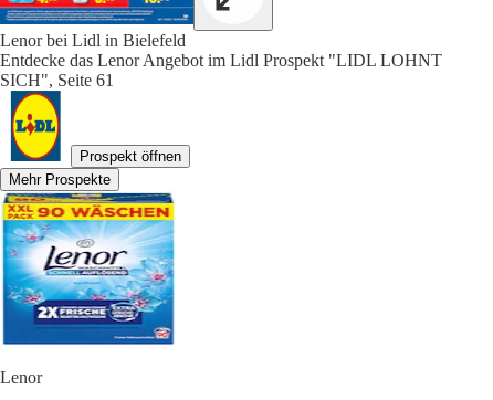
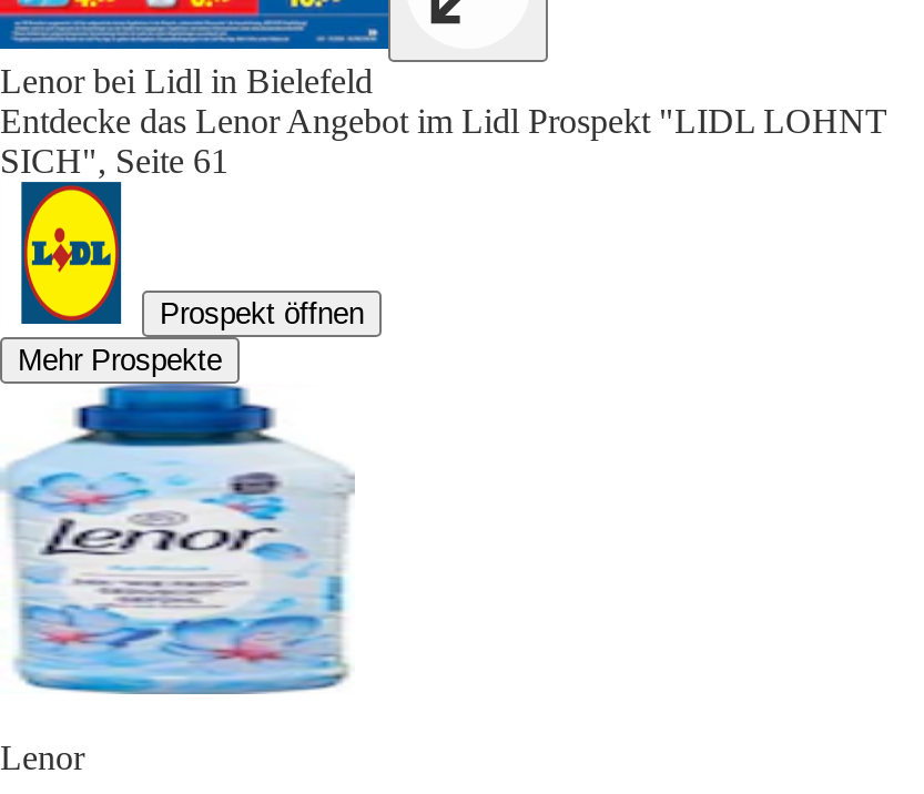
- [image]
+ [image]
